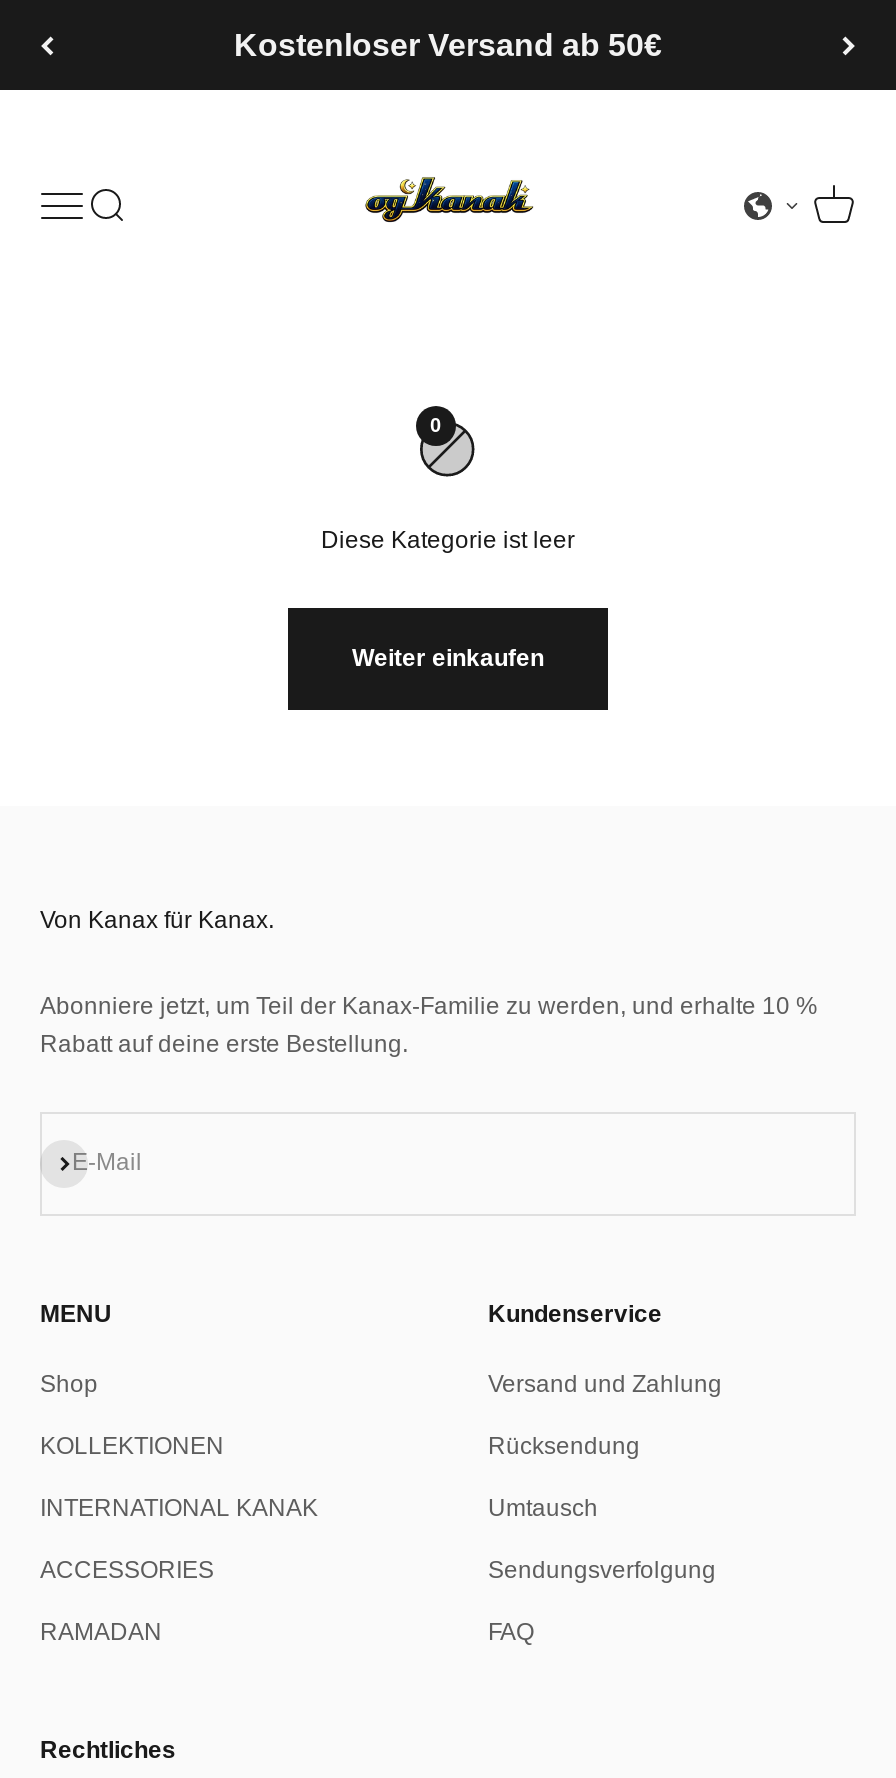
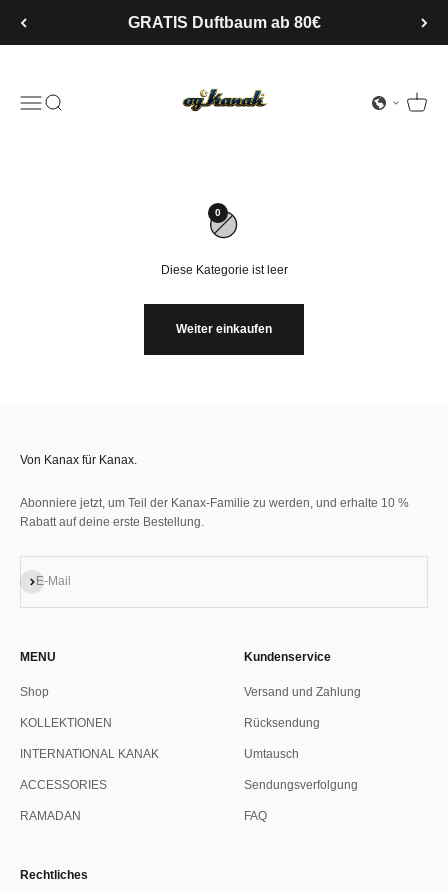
- Kostenloser Versand ab 50€
+ GRATIS Duftbaum ab 80€
